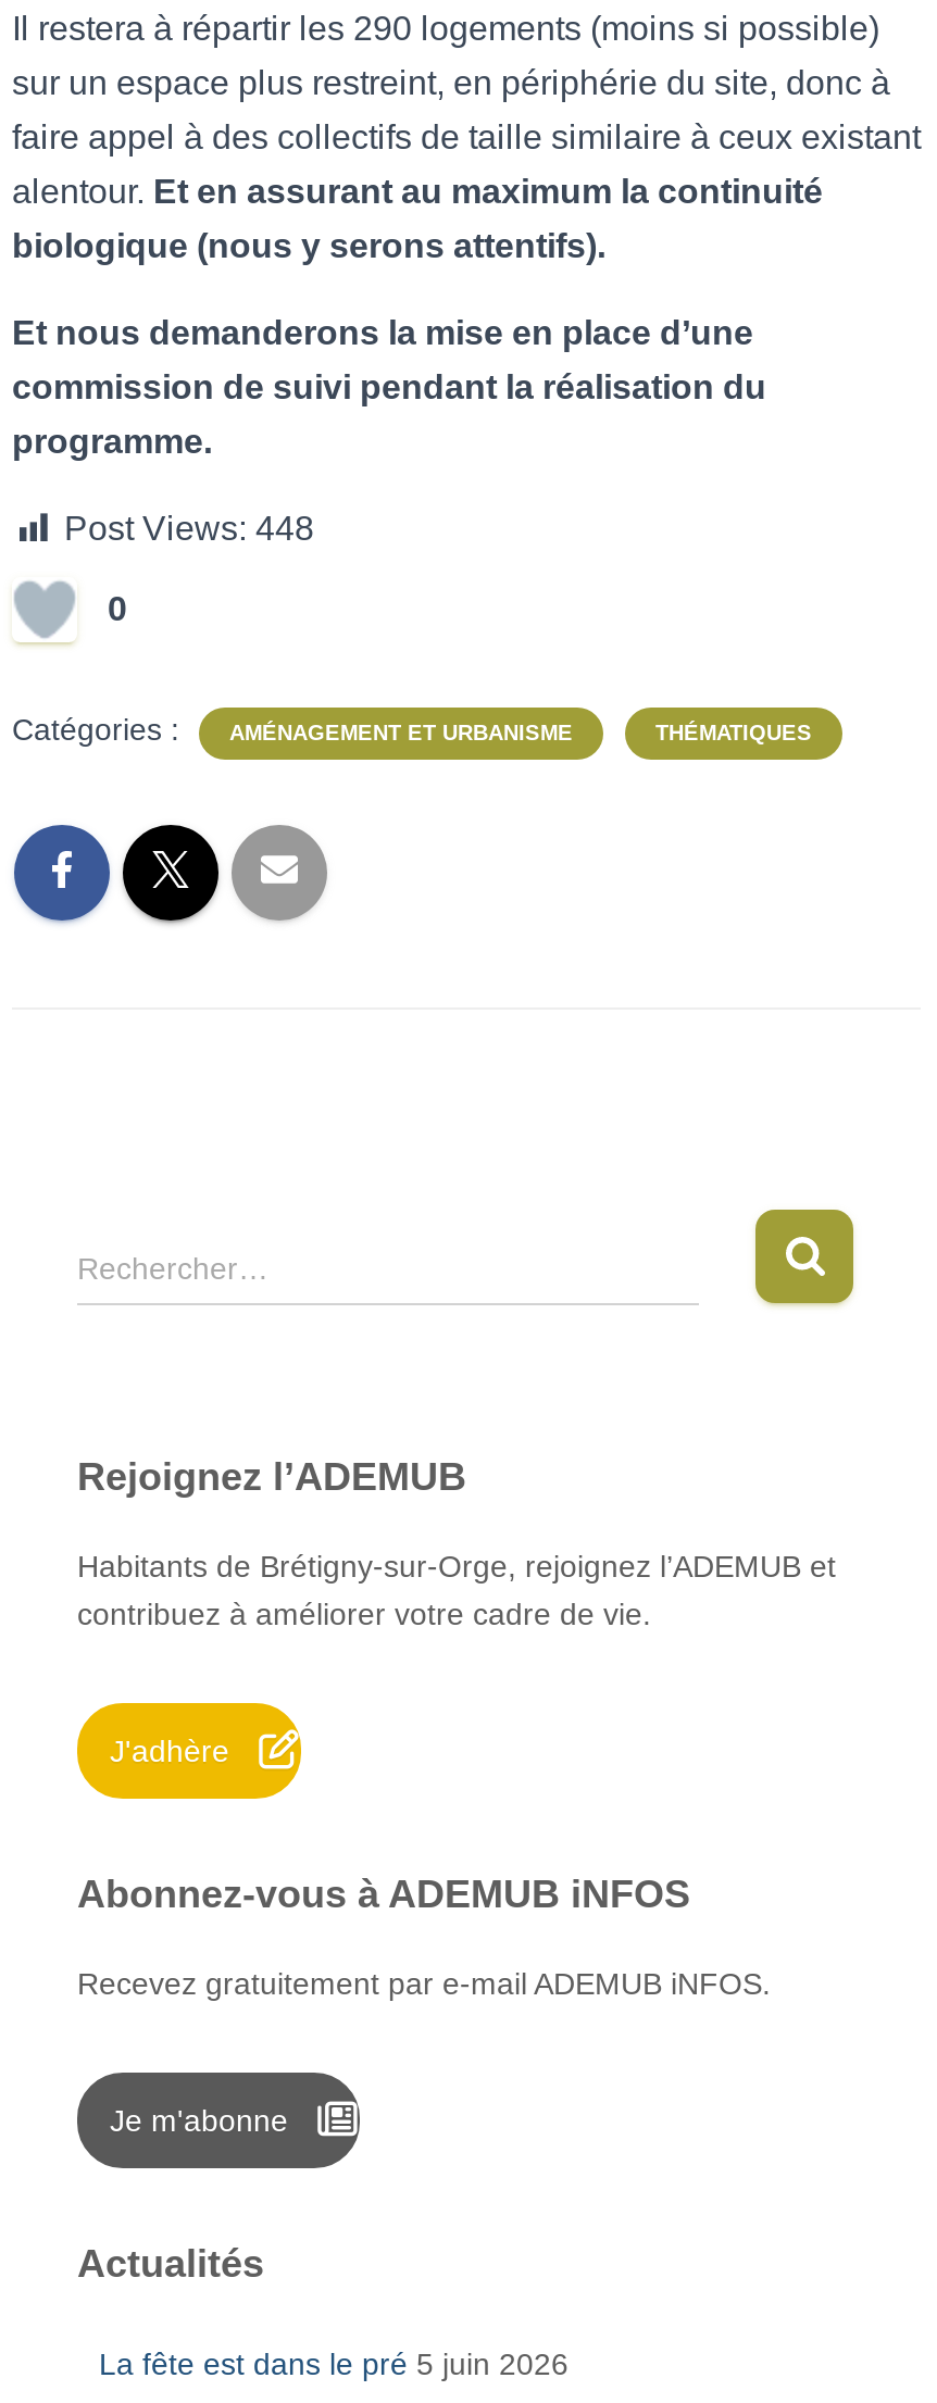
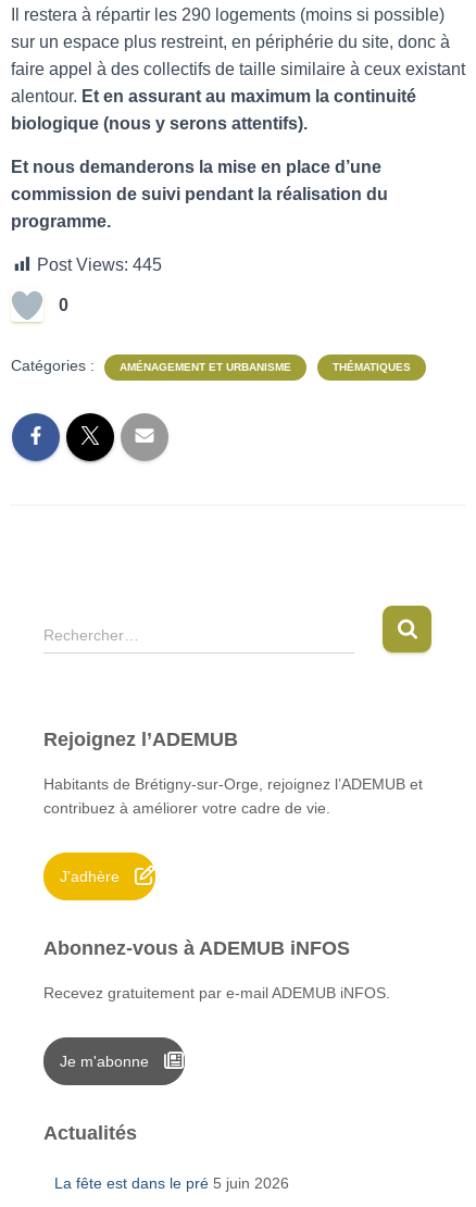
- Post Views: 448
+ Post Views: 445
